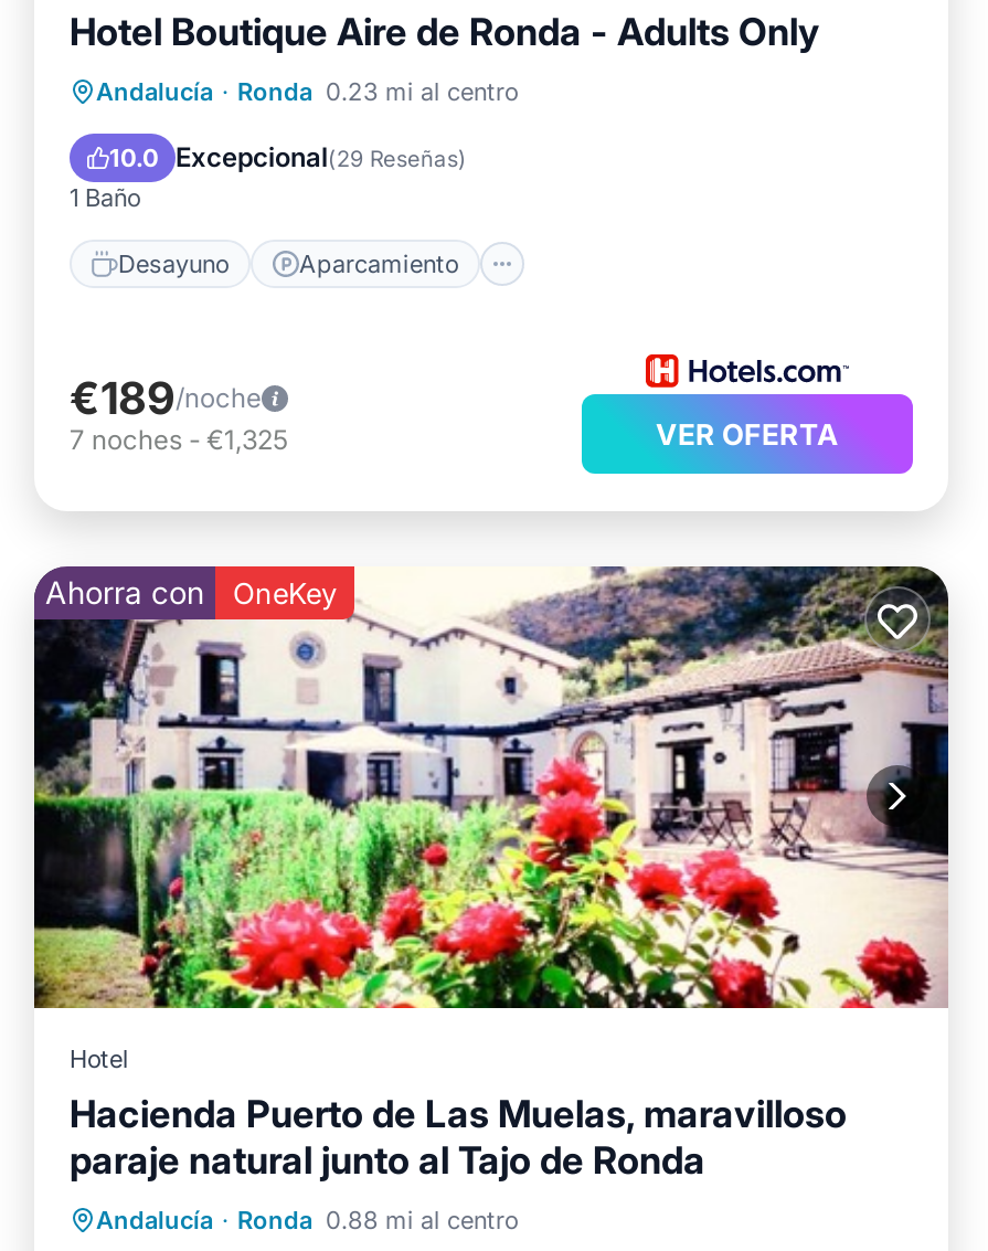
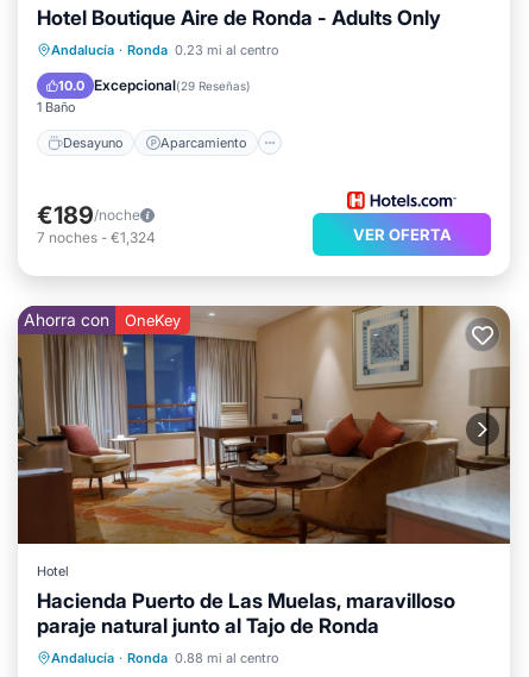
- 7 noches - €1,325
+ 7 noches - €1,324

- [image]
+ [image]
